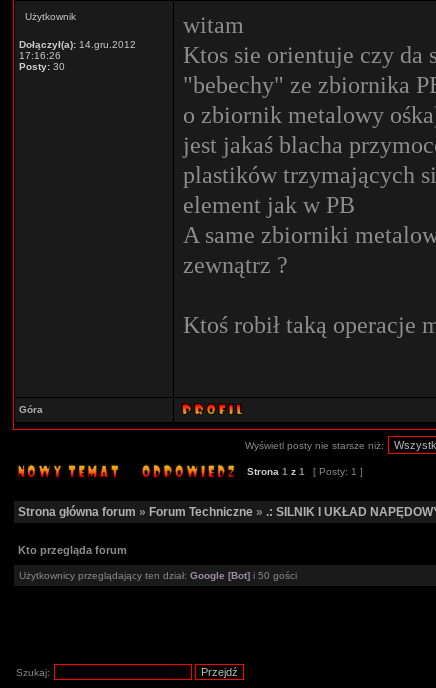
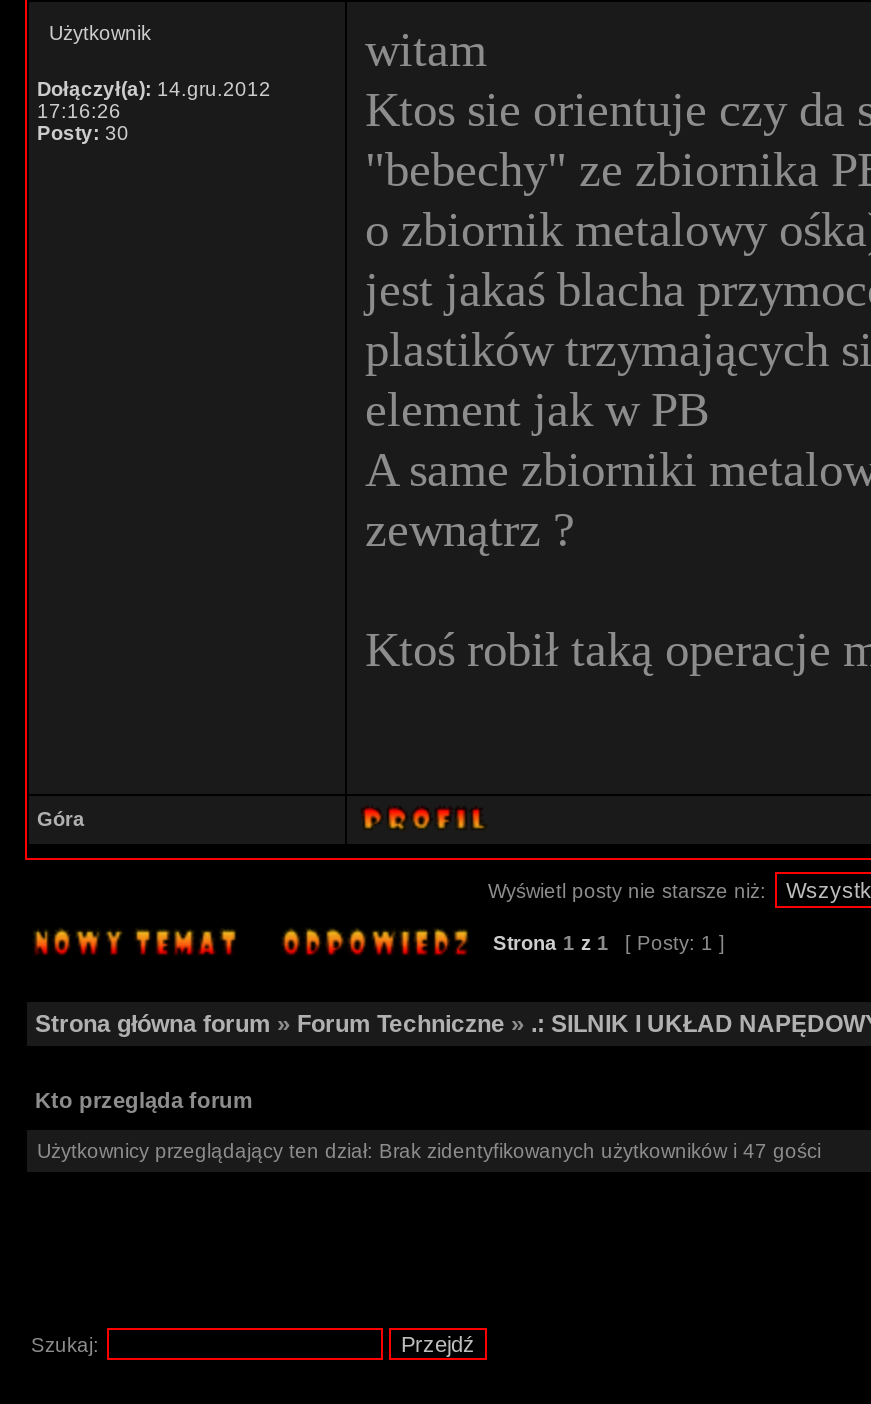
- Użytkownicy przeglądający ten dział: Google [Bot] i 50 gości
+ Użytkownicy przeglądający ten dział: Brak zidentyfikowanych użytkowników i 47 gości
